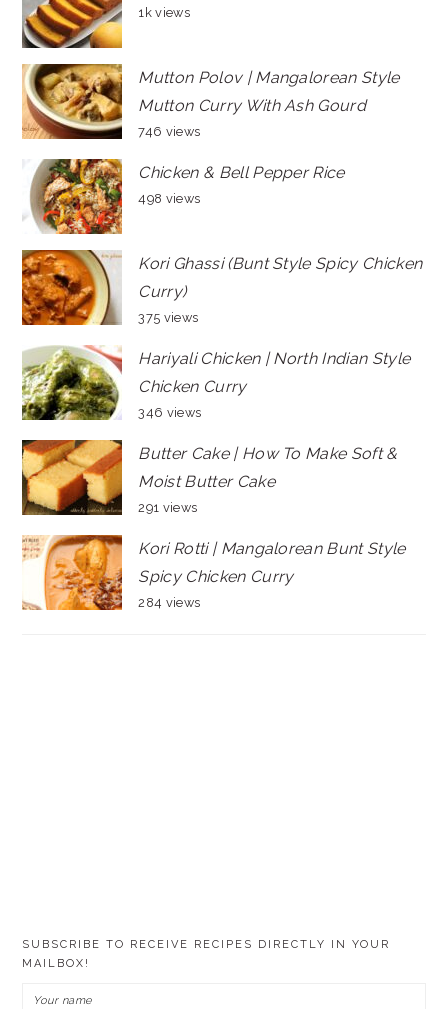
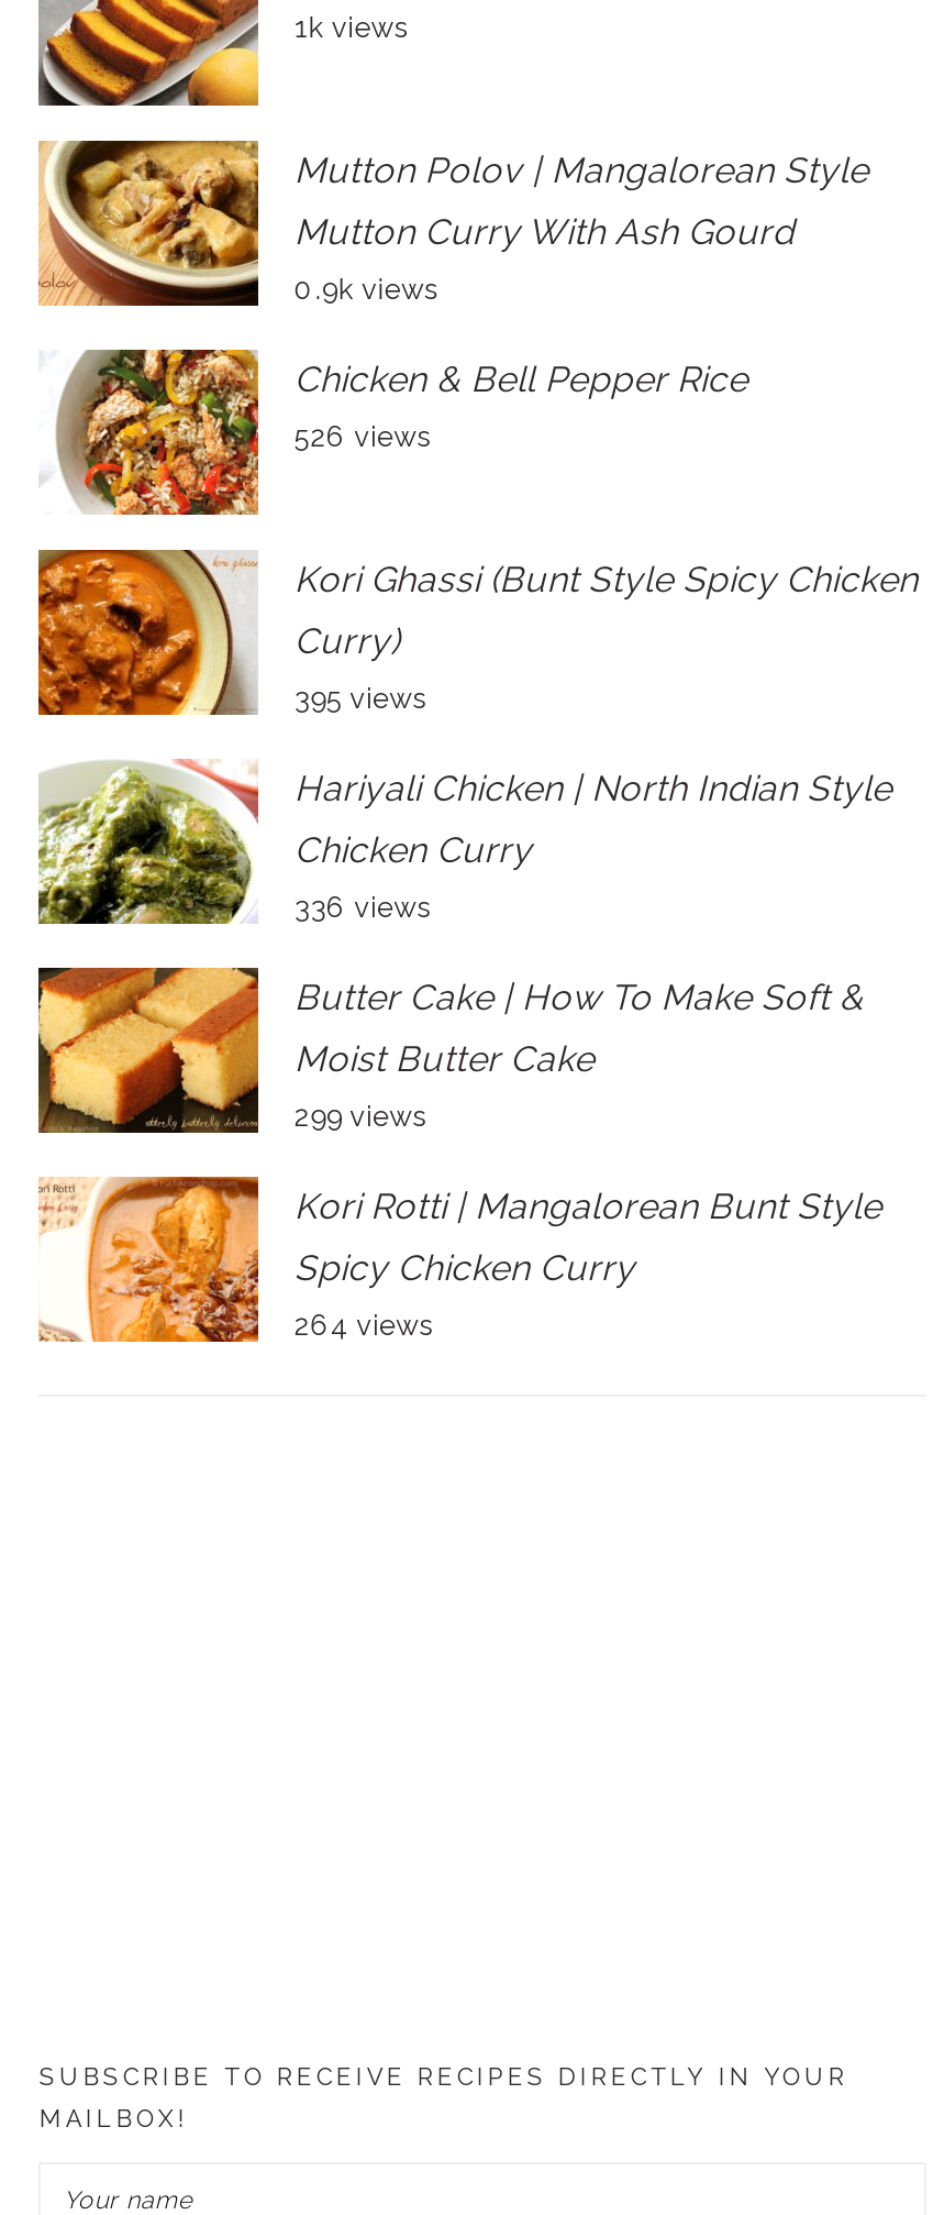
- 746 views
+ 0.9k views

- 498 views
+ 526 views

- 375 views
+ 395 views

- 346 views
+ 336 views

- 291 views
+ 299 views

- 284 views
+ 264 views
